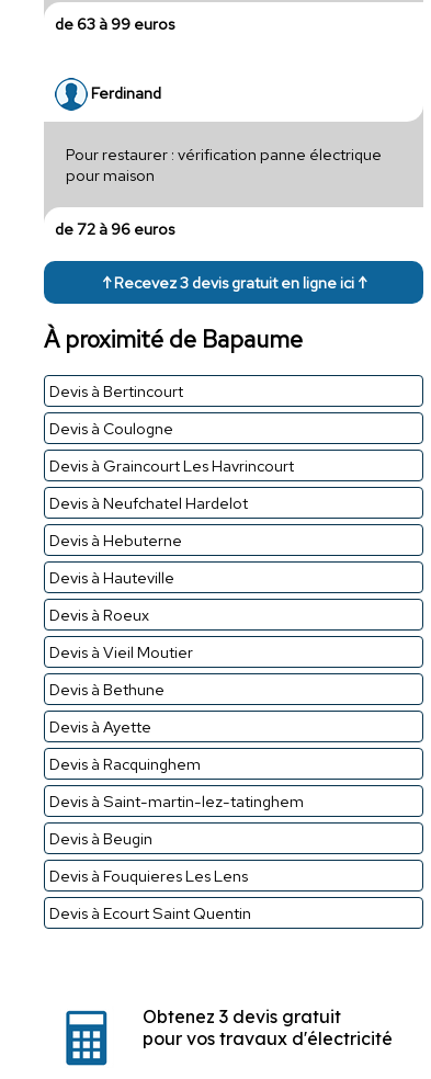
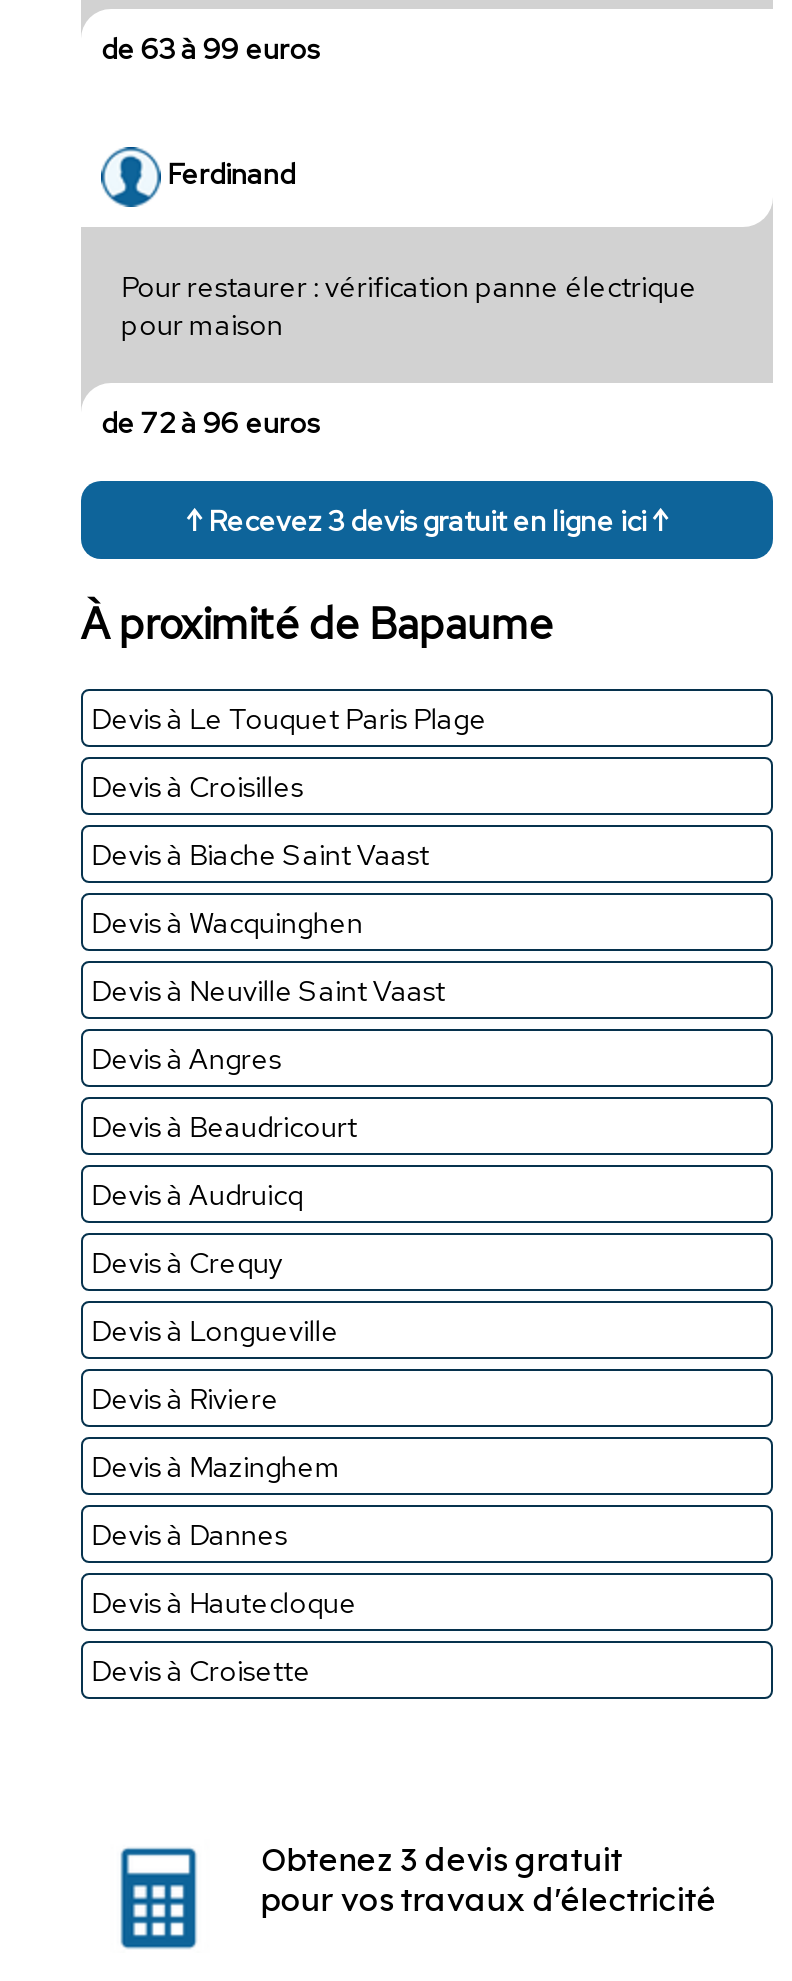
- Devis à Bertincourt
+ Devis à Le Touquet Paris Plage

- Devis à Coulogne
+ Devis à Croisilles

- Devis à Graincourt Les Havrincourt
+ Devis à Biache Saint Vaast

- Devis à Neufchatel Hardelot
+ Devis à Wacquinghen

- Devis à Hebuterne
+ Devis à Neuville Saint Vaast

- Devis à Hauteville
+ Devis à Angres

- Devis à Roeux
+ Devis à Beaudricourt

- Devis à Vieil Moutier
+ Devis à Audruicq

- Devis à Bethune
+ Devis à Crequy

- Devis à Ayette
+ Devis à Longueville

- Devis à Racquinghem
+ Devis à Riviere

- Devis à Saint-martin-lez-tatinghem
+ Devis à Mazinghem

- Devis à Beugin
+ Devis à Dannes

- Devis à Fouquieres Les Lens
+ Devis à Hautecloque

- Devis à Ecourt Saint Quentin
+ Devis à Croisette
